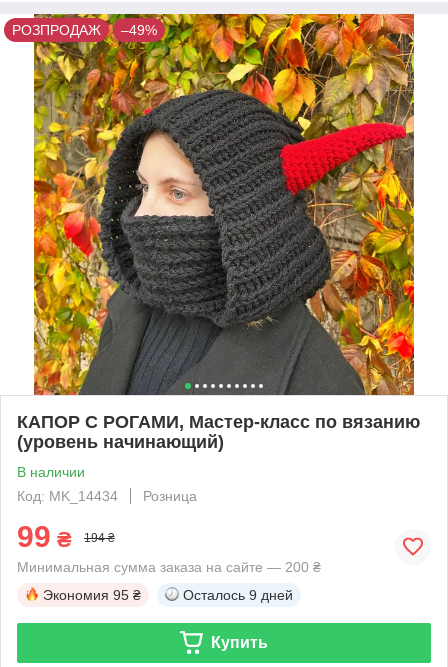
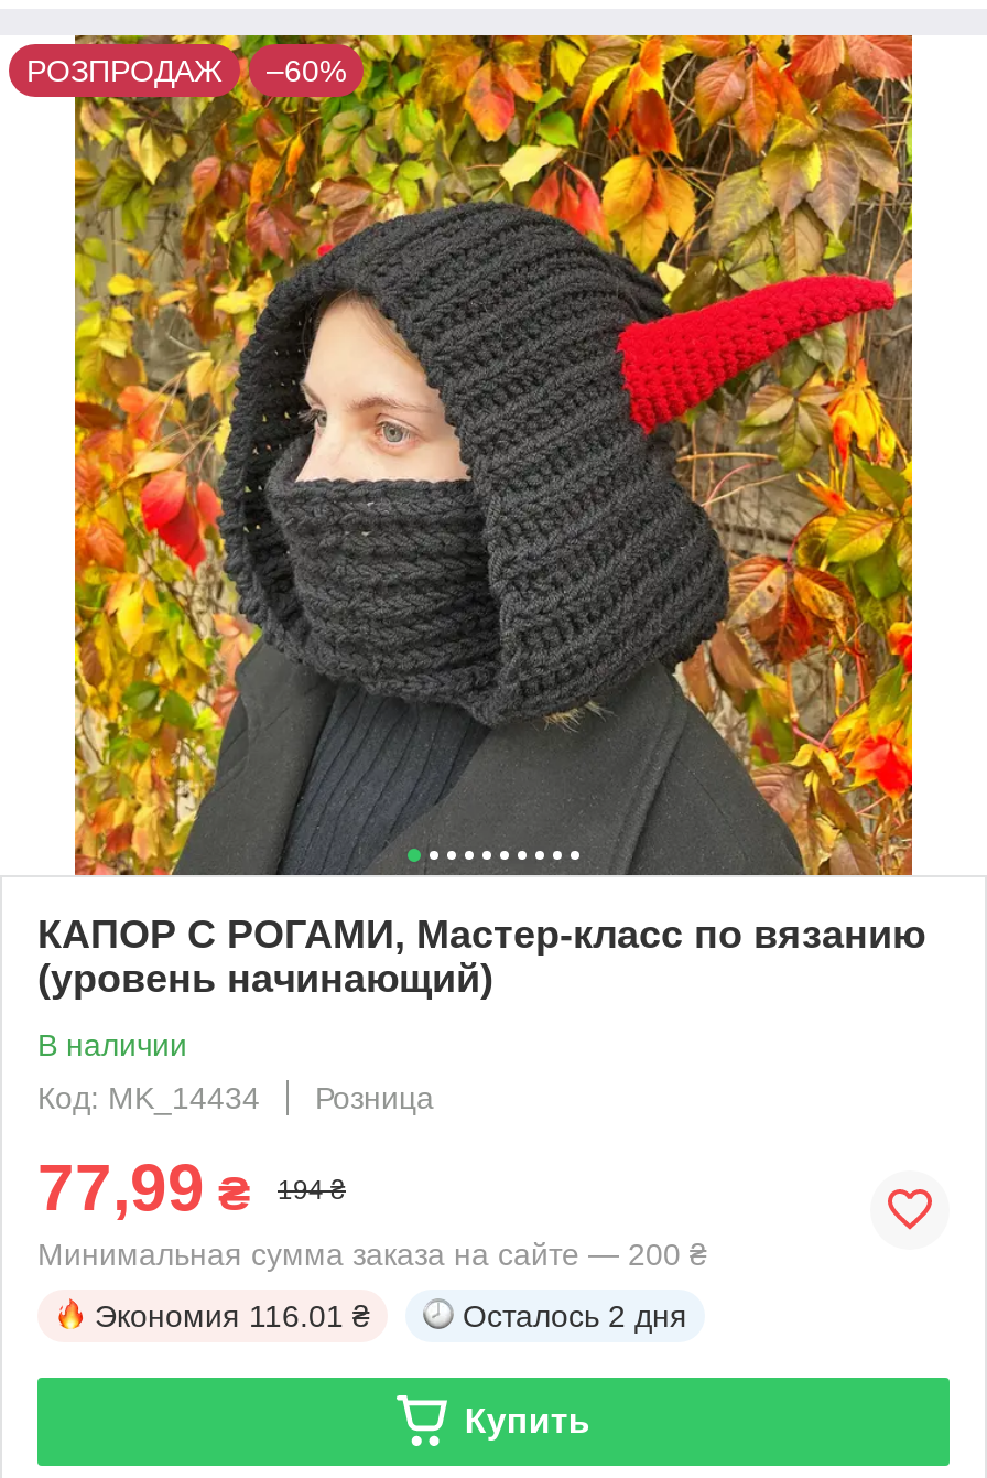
- РОЗПРОДАЖ –49%
+ РОЗПРОДАЖ –60%

- 99 ₴ 194 ₴
+ 77,99 ₴ 194 ₴

- Экономия 95 ₴
+ Экономия 116.01 ₴

- Осталось 9 дней
+ Осталось 2 дня
